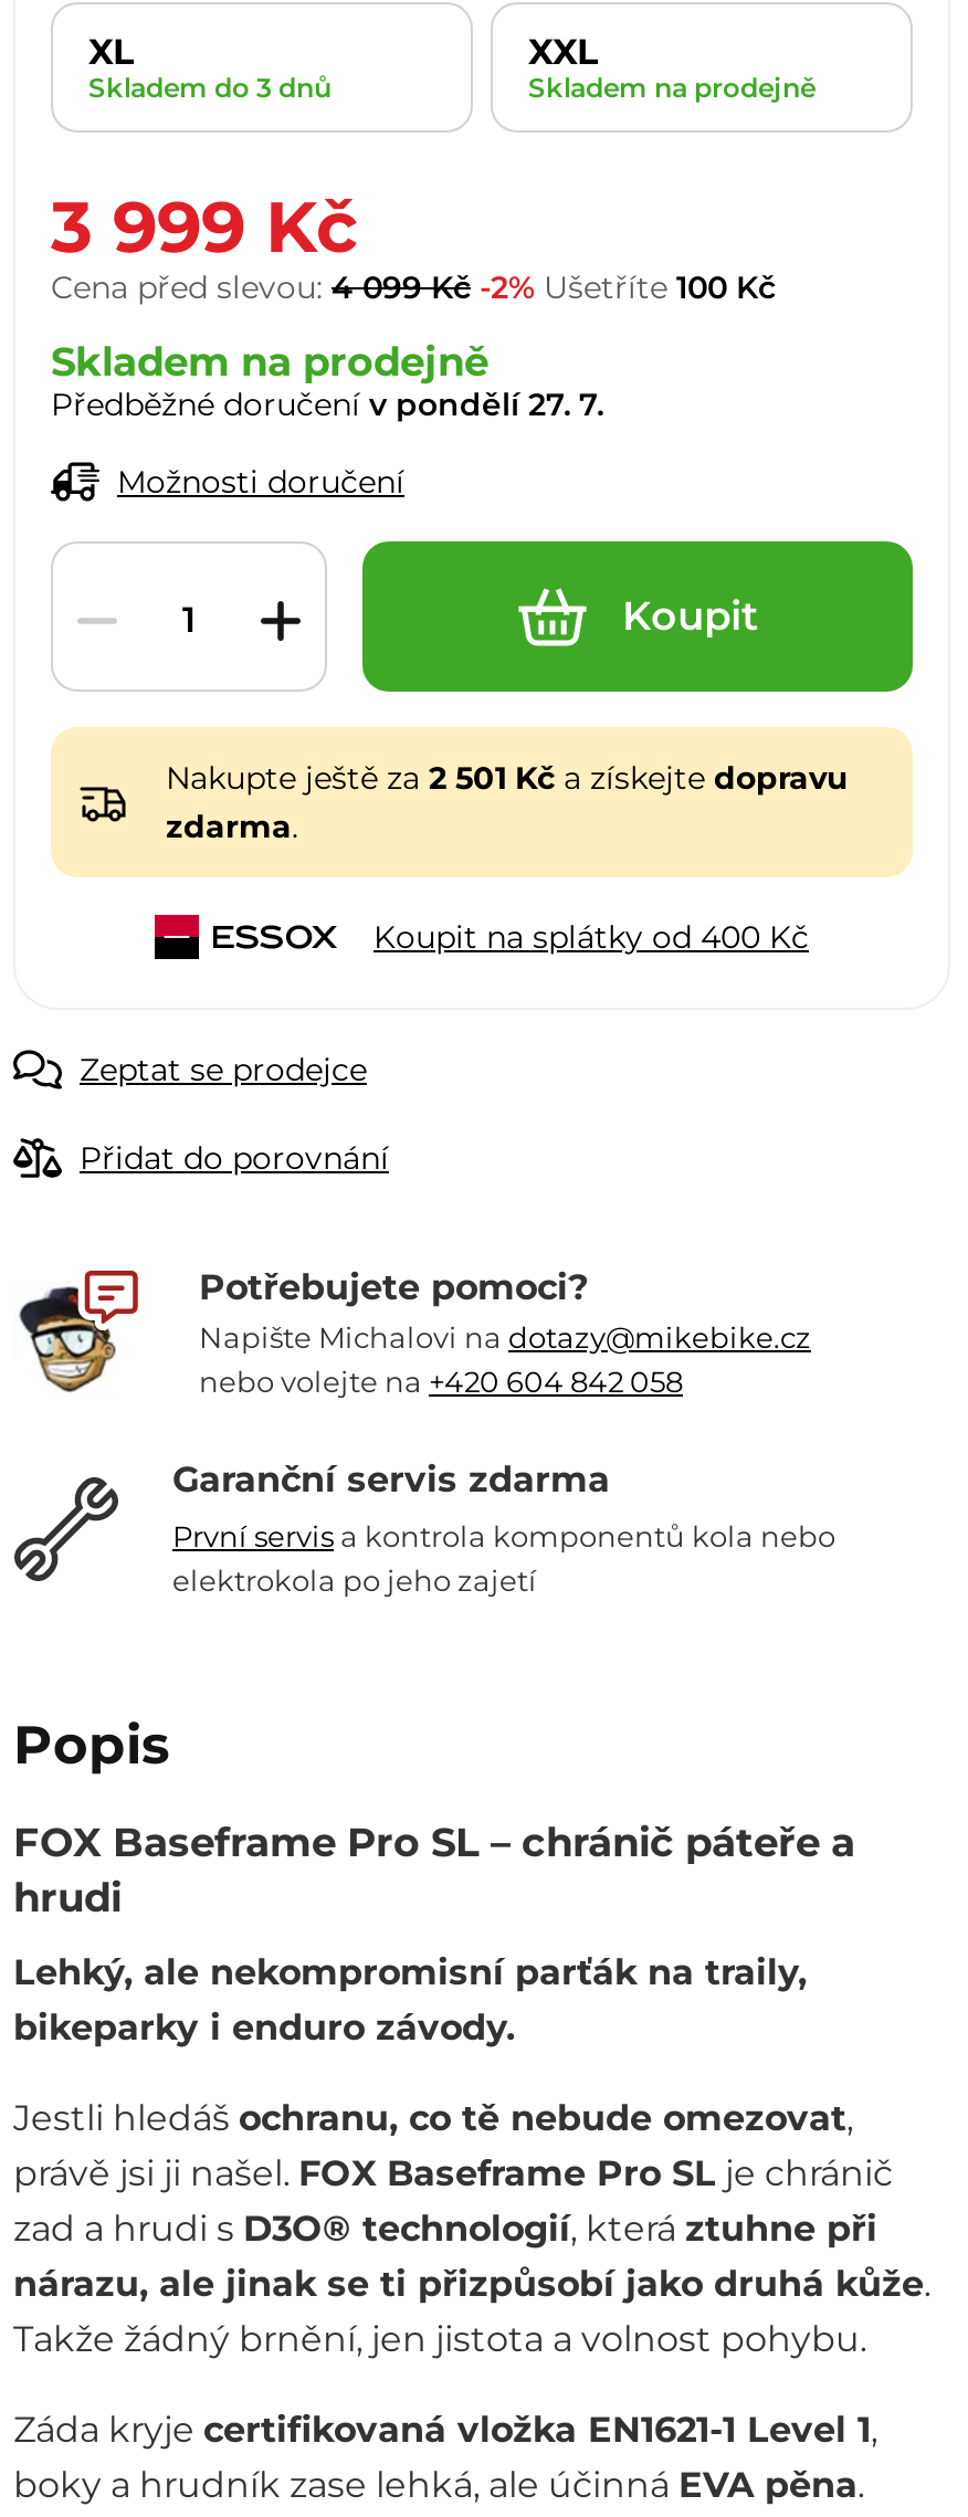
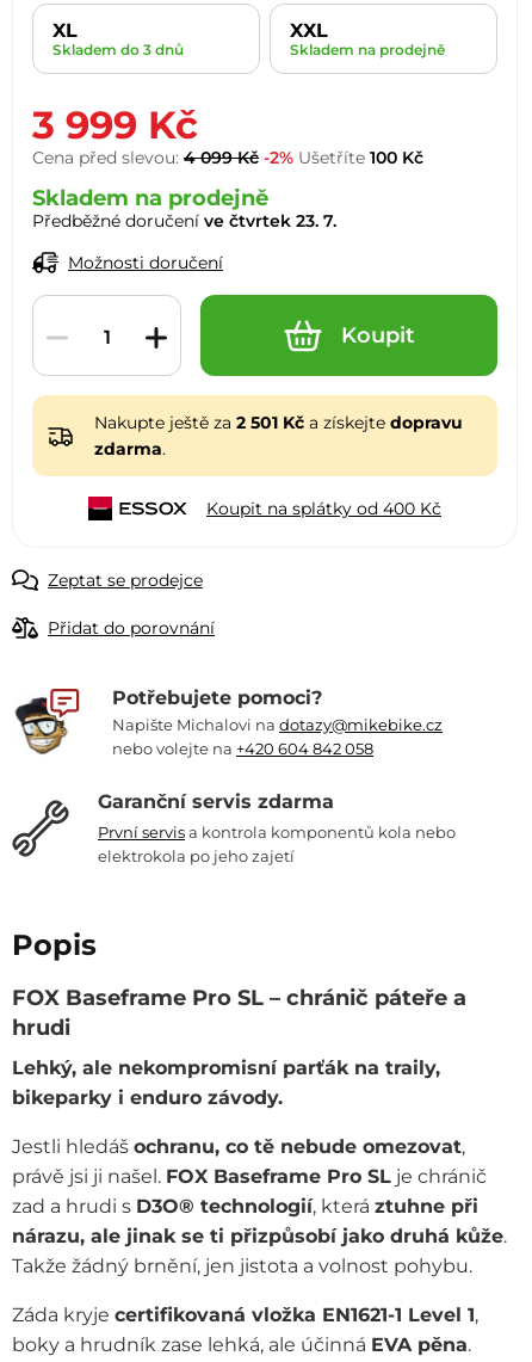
- Předběžné doručení v pondělí 27. 7.
+ Předběžné doručení ve čtvrtek 23. 7.
